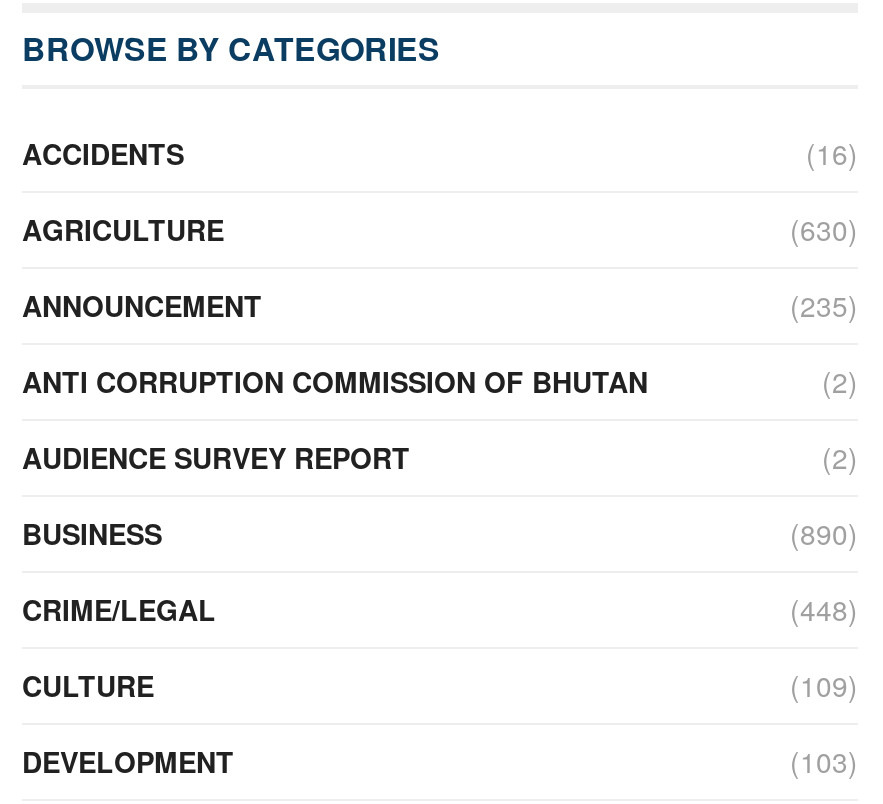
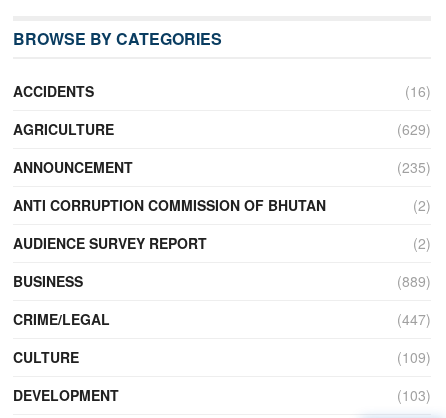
- (630)
+ (629)

- (890)
+ (889)

- (448)
+ (447)
